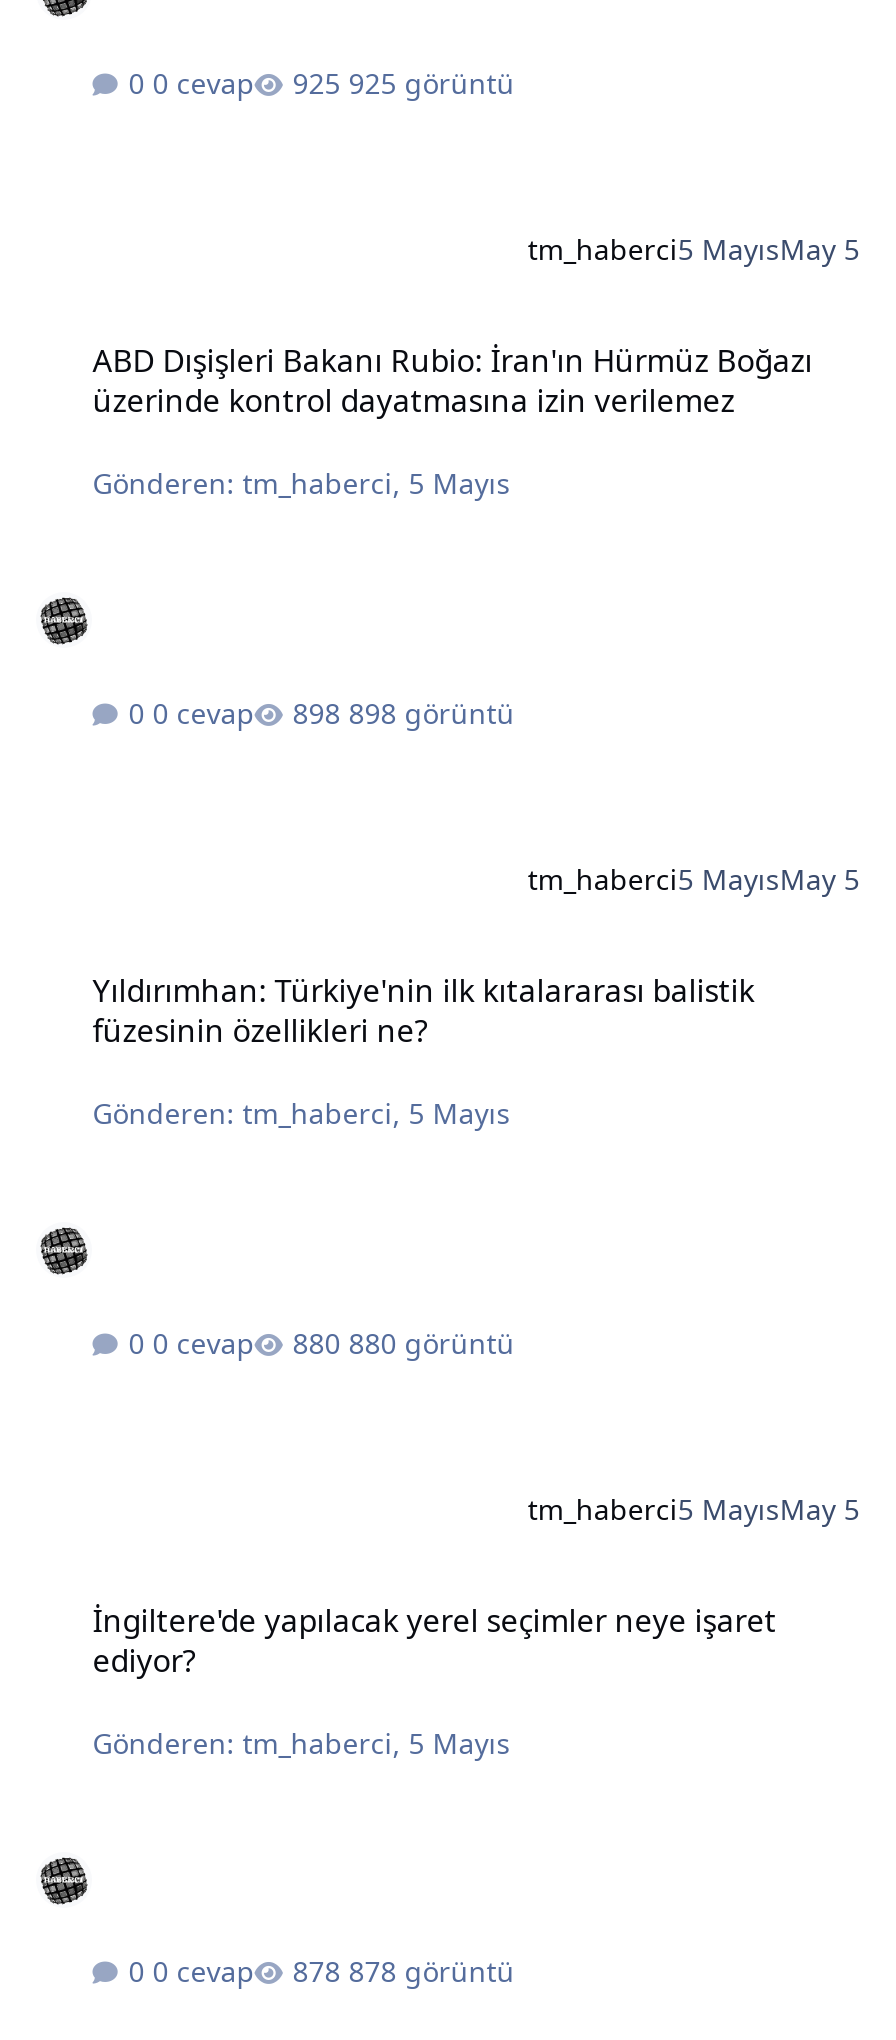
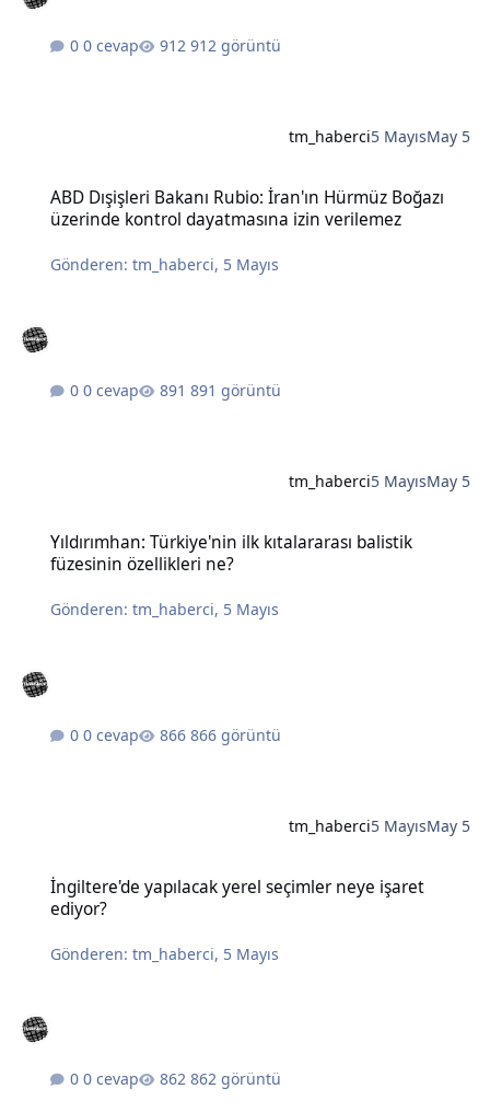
- 925 görüntü
+ 912 görüntü

- 898 görüntü
+ 891 görüntü

- 880 görüntü
+ 866 görüntü

- 878 görüntü
+ 862 görüntü
